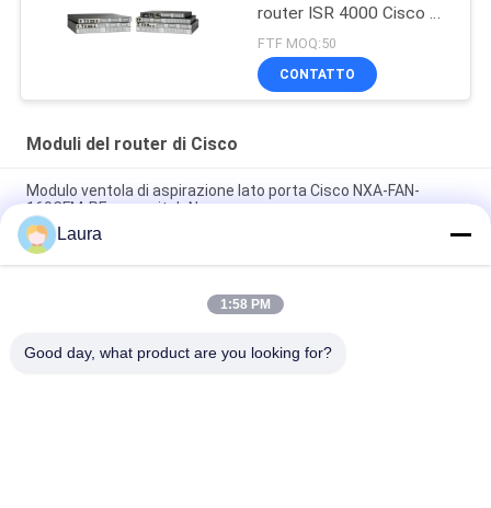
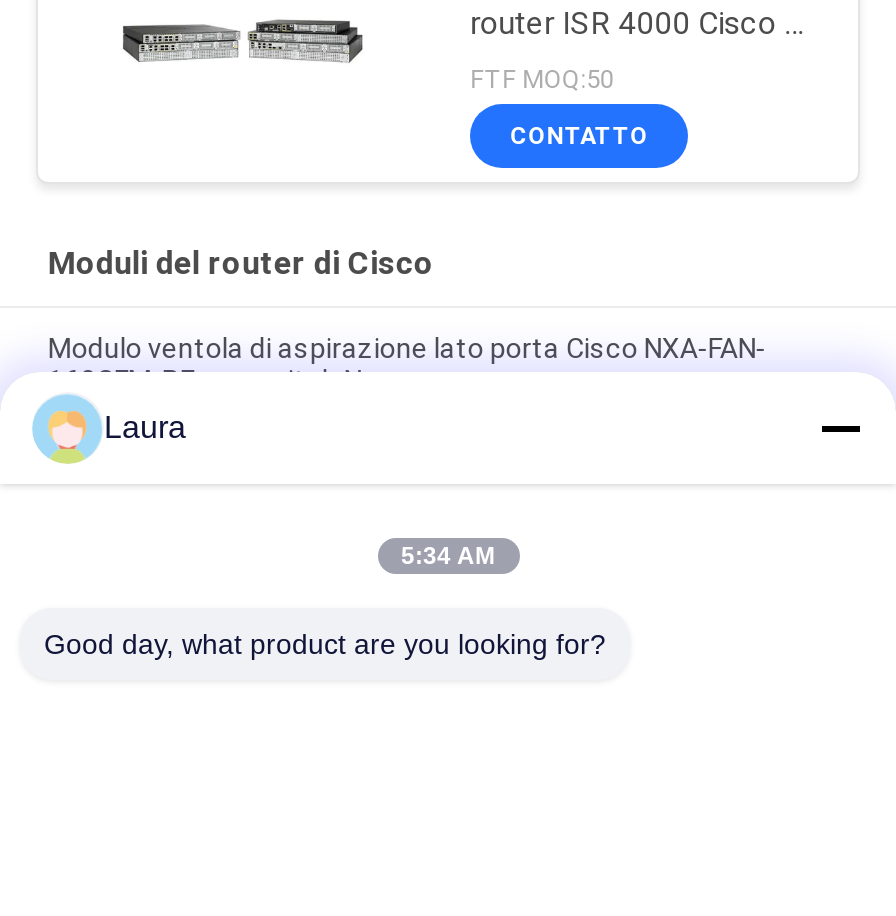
- 1:58 PM
+ 5:34 AM
